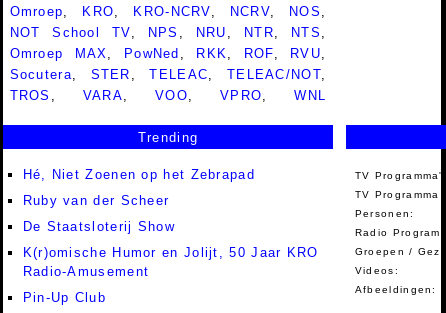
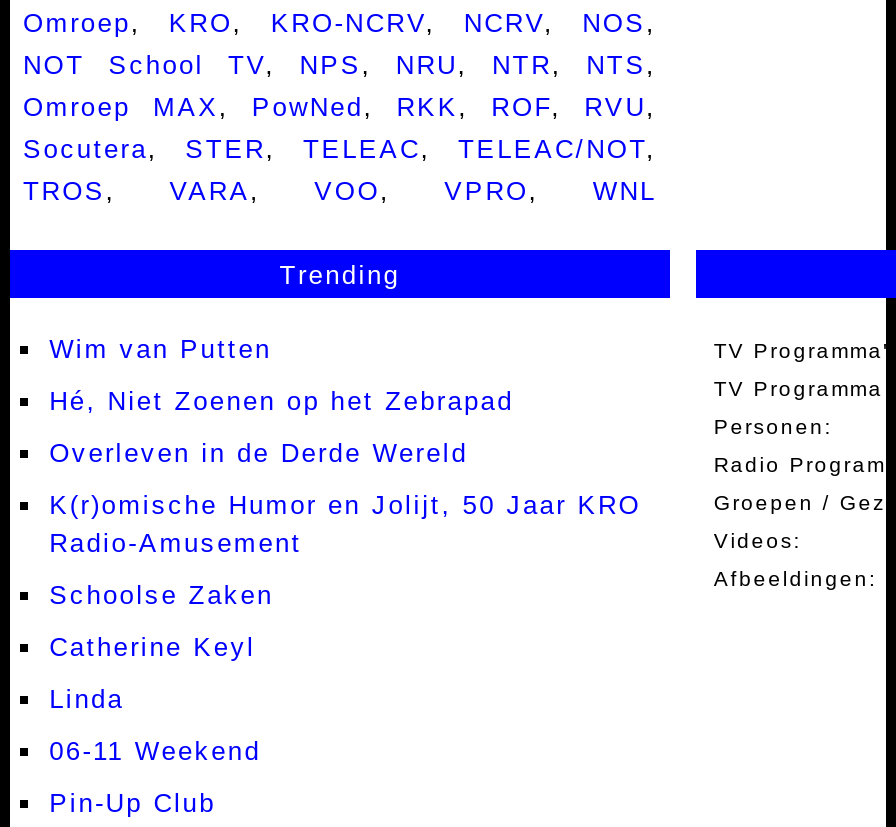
+ Wim van Putten

- Ruby van der Scheer
- De Staatsloterij Show
+ Overleven in de Derde Wereld

+ Schoolse Zaken
+ Catherine Keyl
+ Linda
+ 06-11 Weekend
